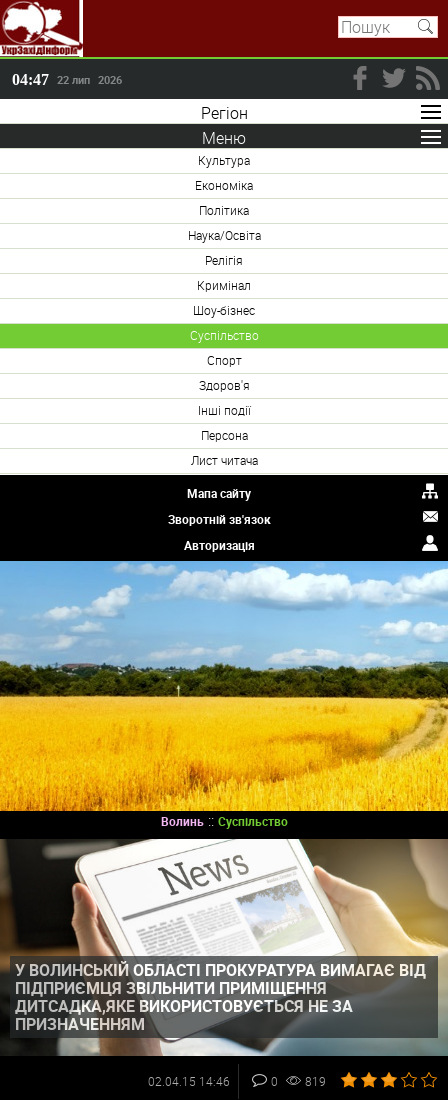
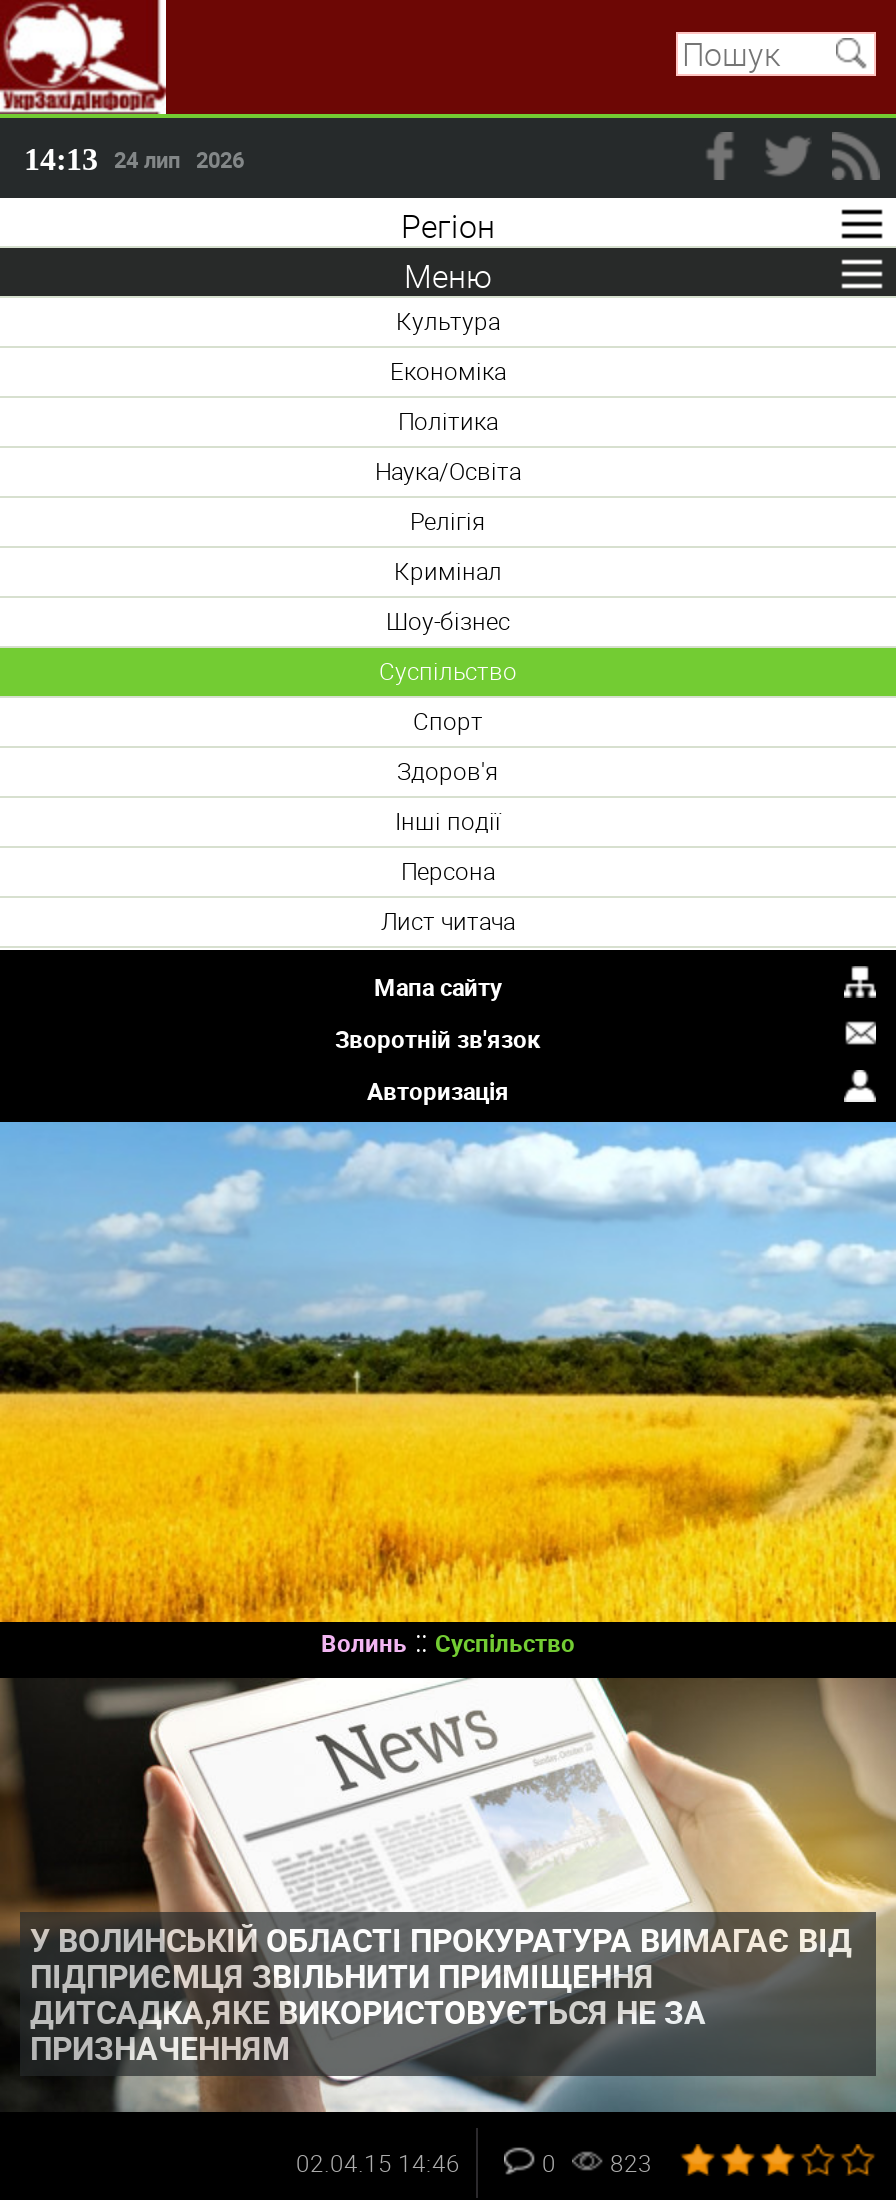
- 04:47 22 лип 2026
+ 14 13 24 лип 2026

- 0 819
+ 0 823
